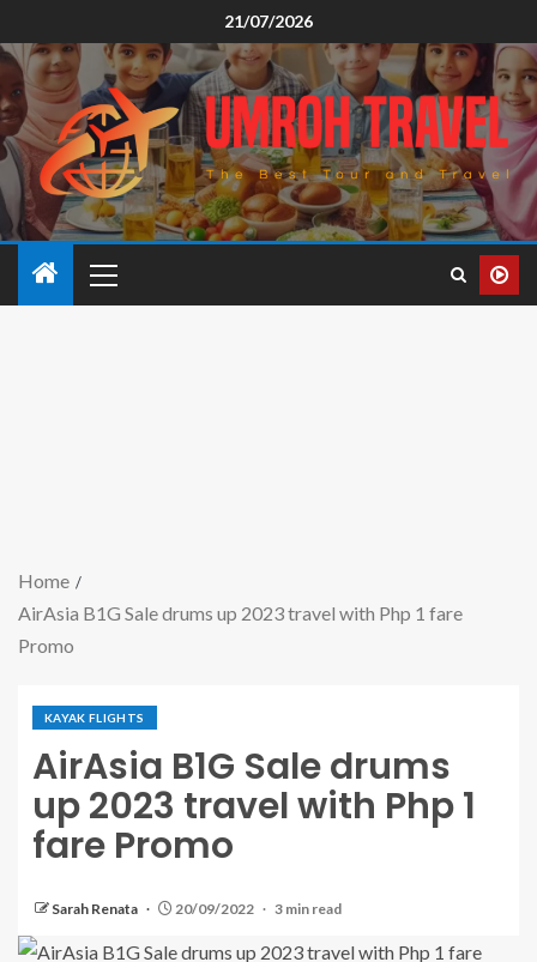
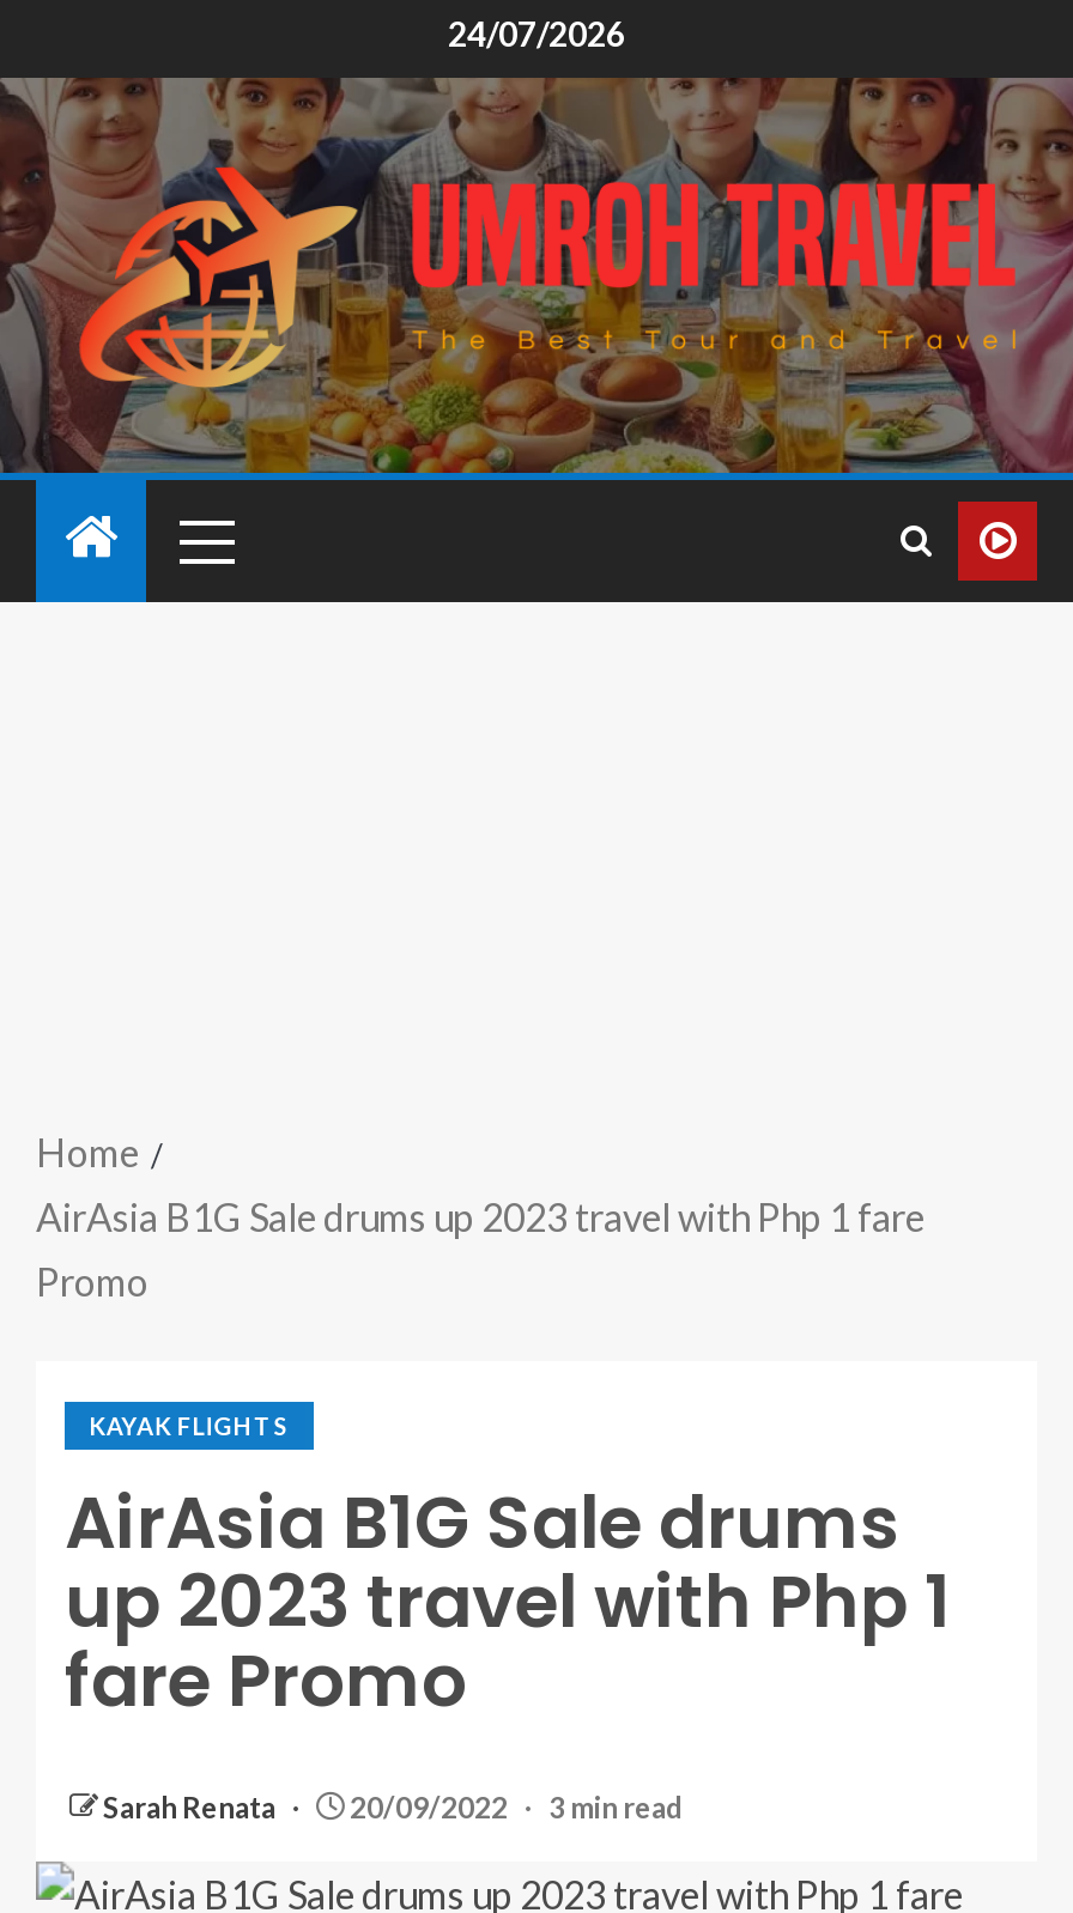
- 21/07/2026
+ 24/07/2026
